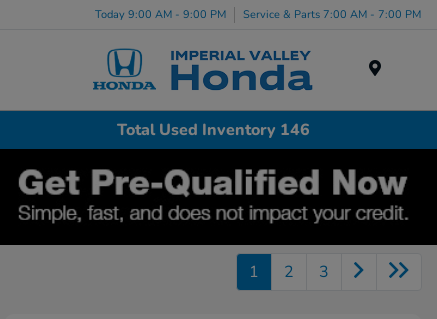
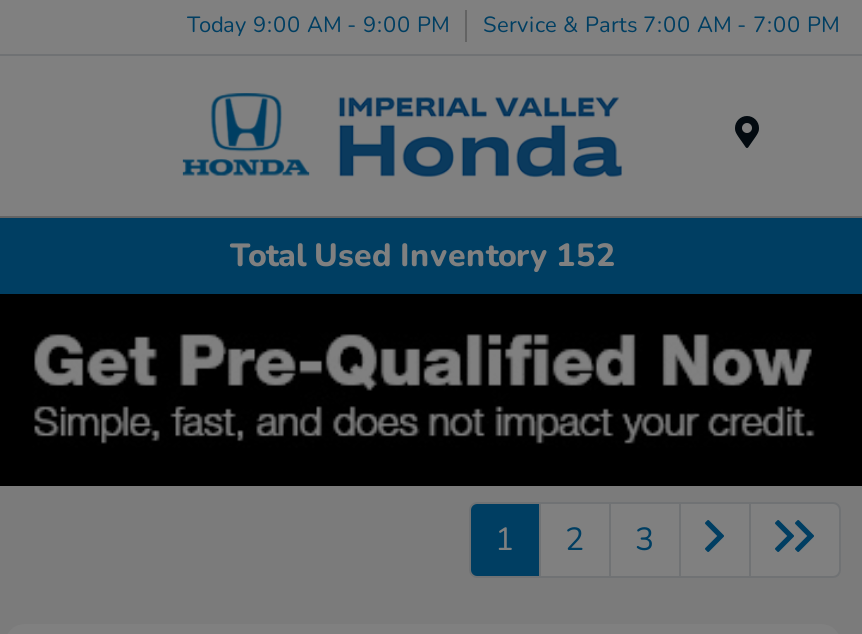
- Total Used Inventory 146
+ Total Used Inventory 152
